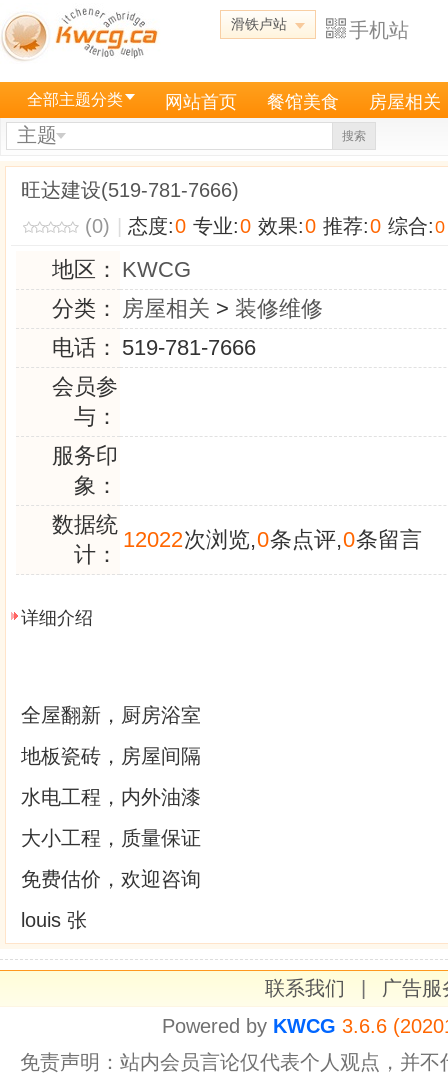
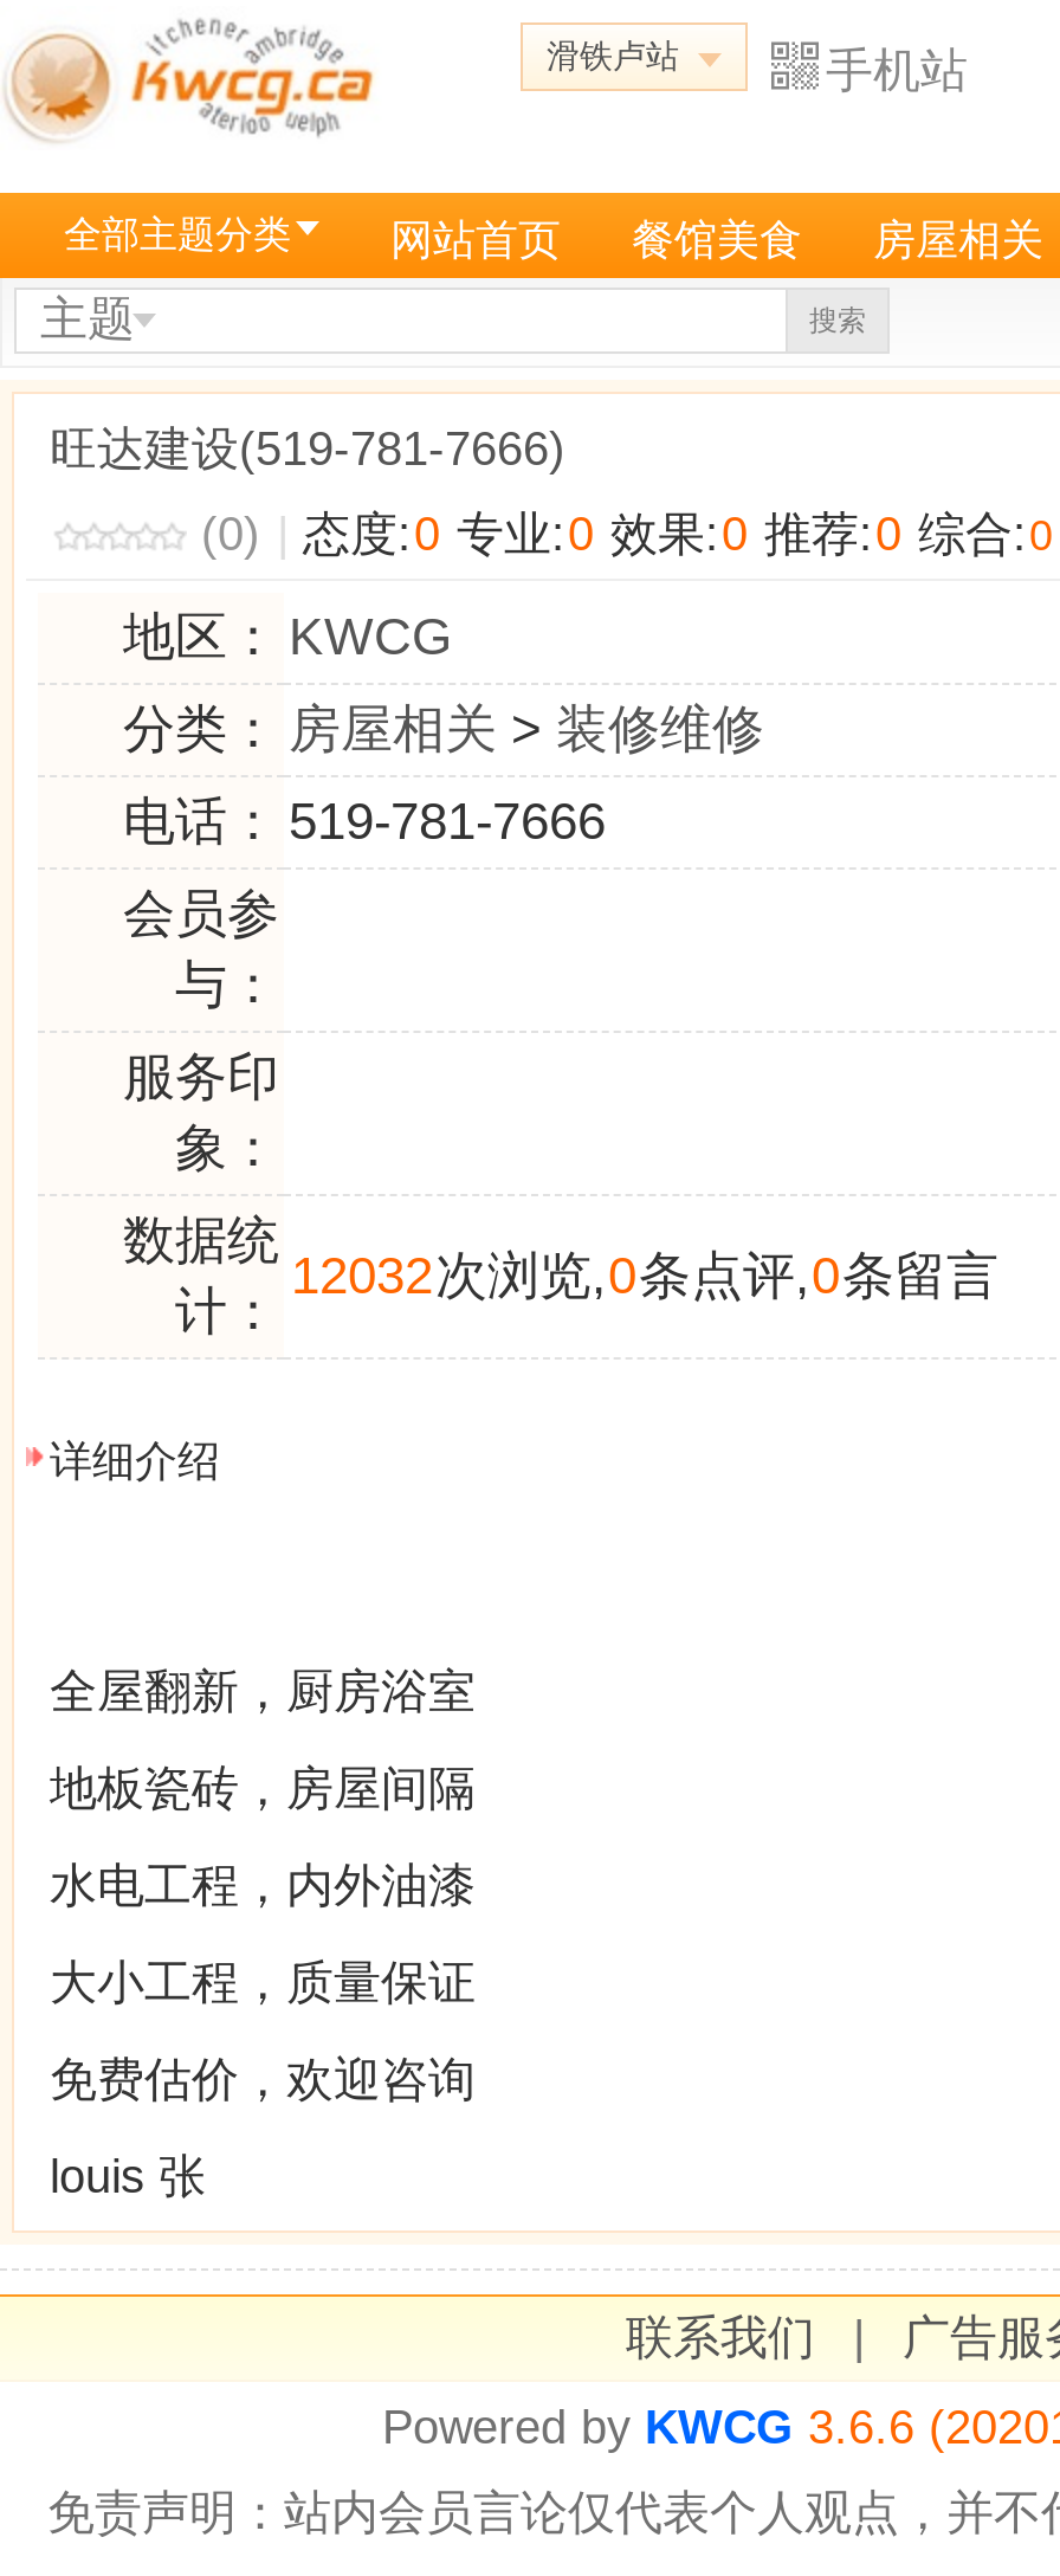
- 12022次浏览,0条点评,0条留言
+ 12032次浏览,0条点评,0条留言
